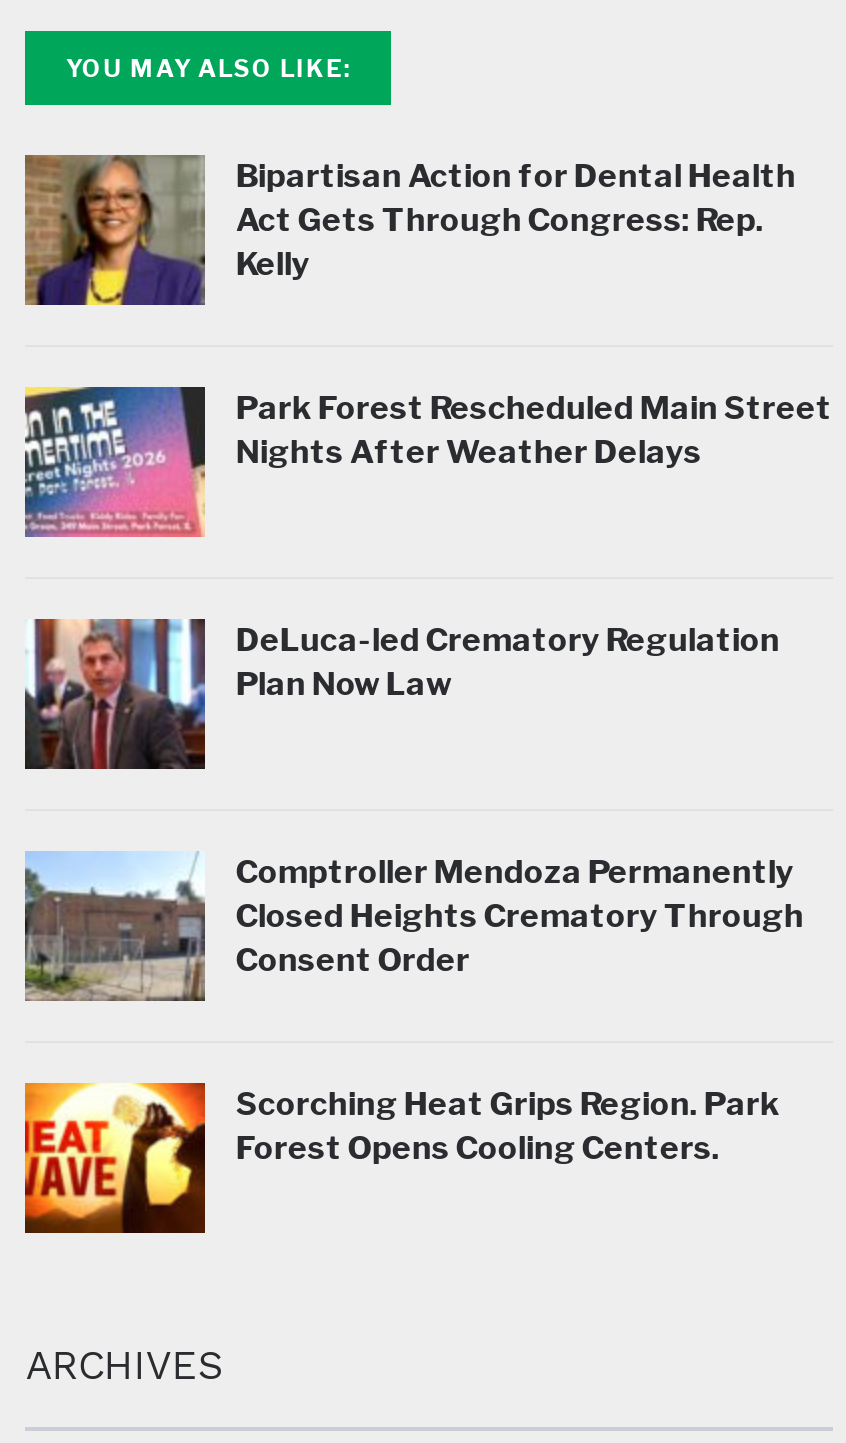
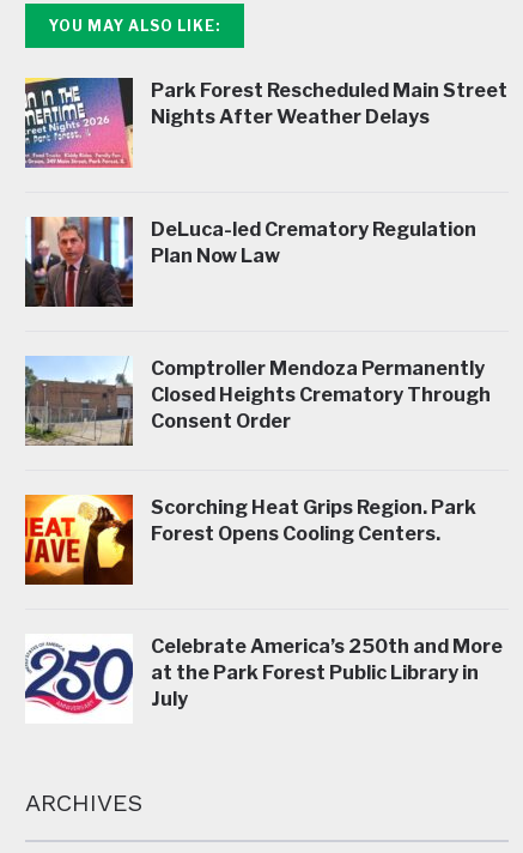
- [image]
- Bipartisan Action for Dental Health
- Act Gets Through Congress: Rep.
- Kelly

moved up: [image] | Park Forest Rescheduled Main Street | Nights After Weather Delays | ... | Scorching Heat Grips Region. Park | Forest Opens Cooling Centers.

+ [image]
+ Celebrate America’s 250th and More
+ at the Park Forest Public Library in
+ July
